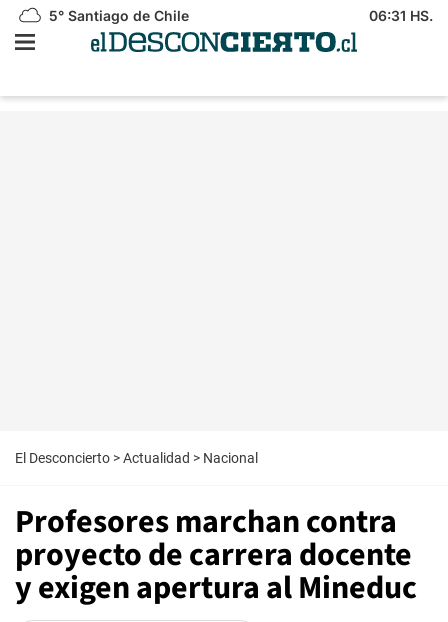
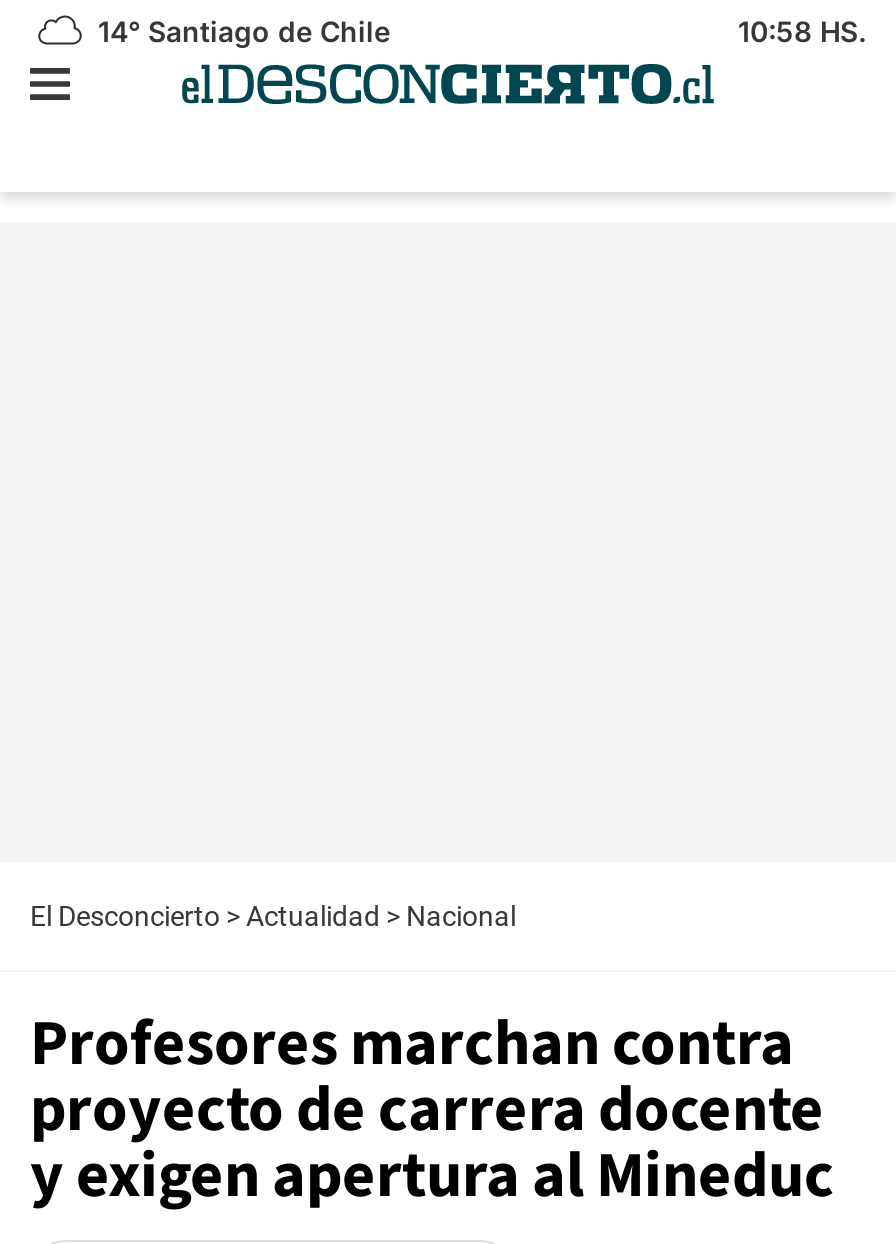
- 5° Santiago de Chile
+ 14° Santiago de Chile

- 06:31 HS.
+ 10:58 HS.
